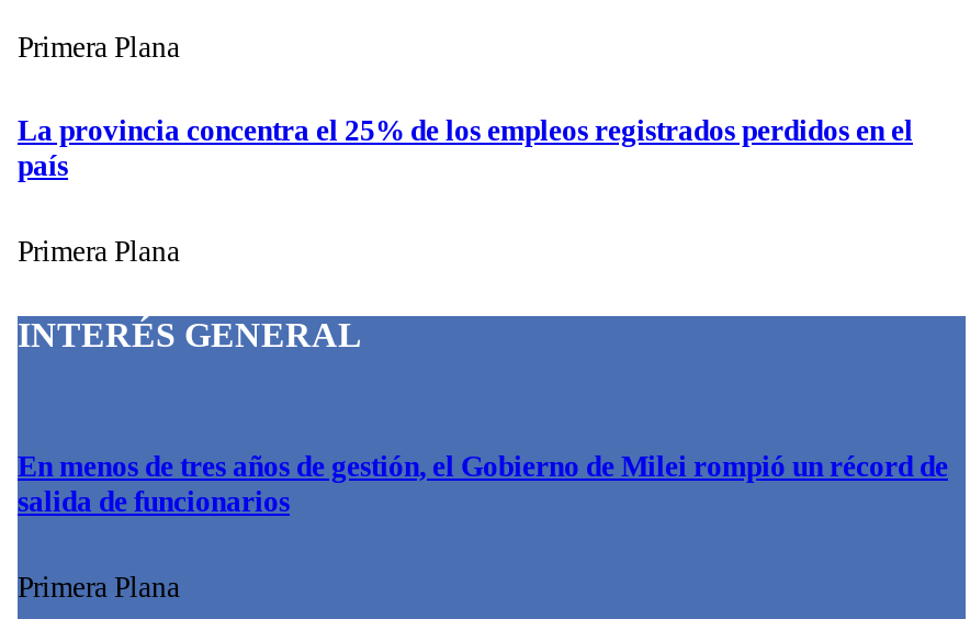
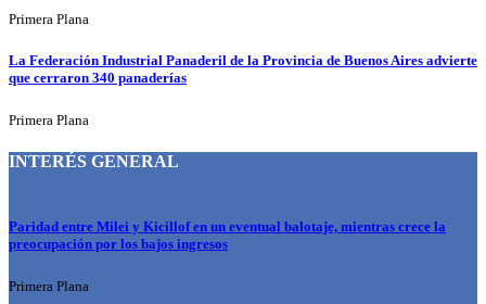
- La provincia concentra el 25% de los empleos registrados perdidos en el
- país
+ La Federación Industrial Panaderil de la Provincia de Buenos Aires advierte
+ que cerraron 340 panaderías

- En menos de tres años de gestión, el Gobierno de Milei rompió un récord de
- salida de funcionarios
+ Paridad entre Milei y Kicillof en un eventual balotaje, mientras crece la
+ preocupación por los bajos ingresos
